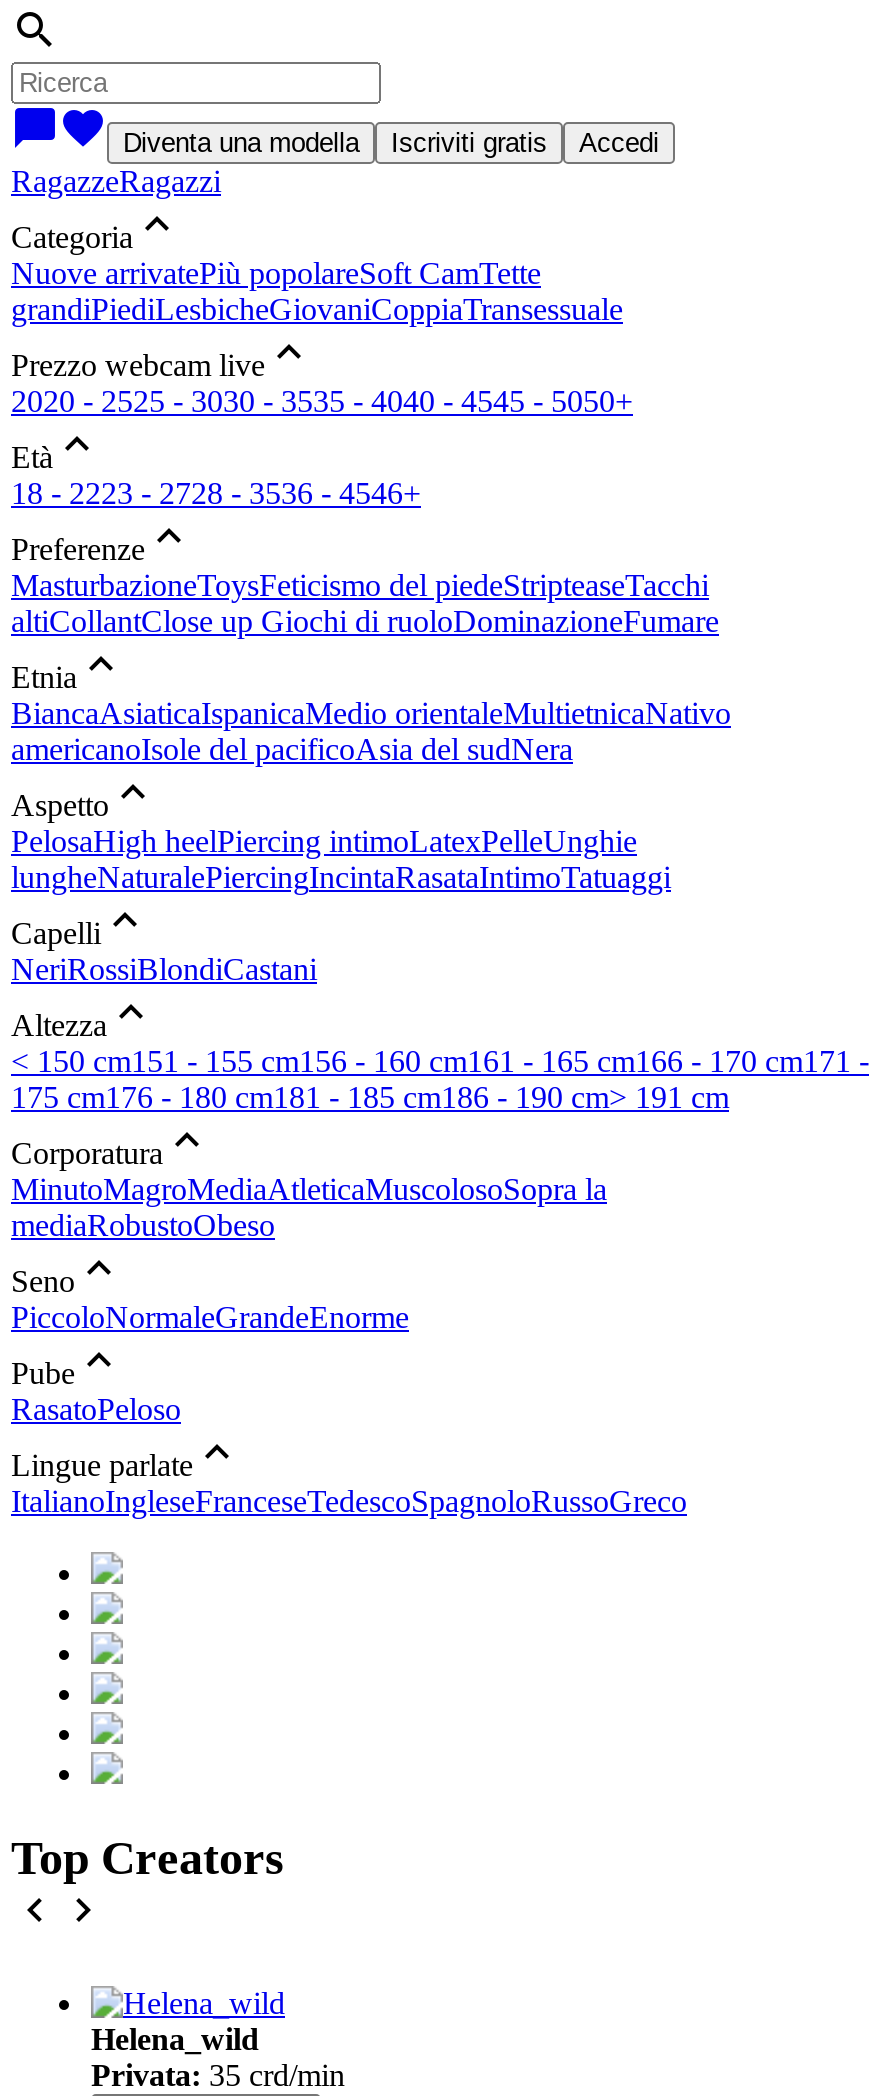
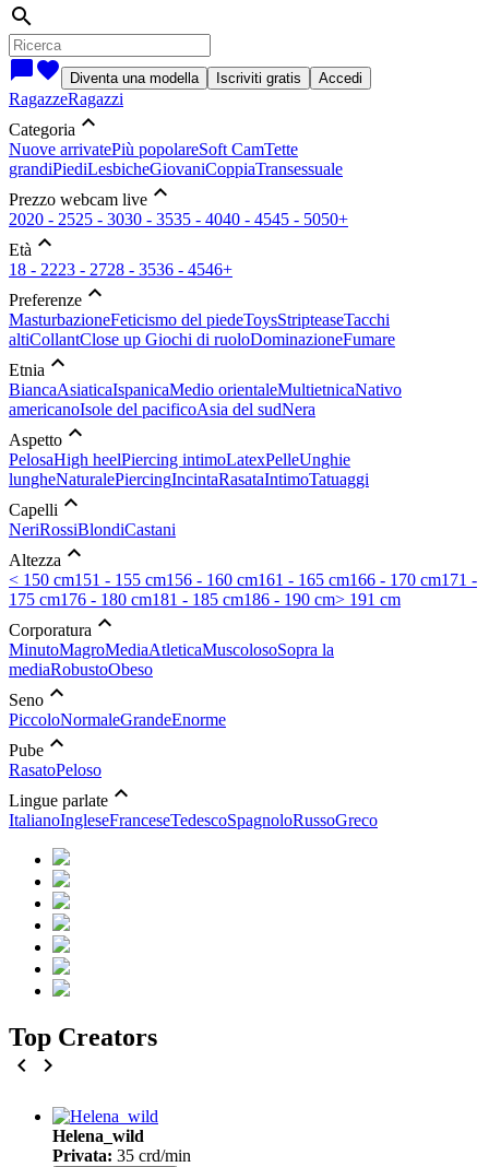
- MasturbazioneToysFeticismo del piedeStripteaseTacchi
+ MasturbazioneFeticismo del piedeToysStripteaseTacchi
